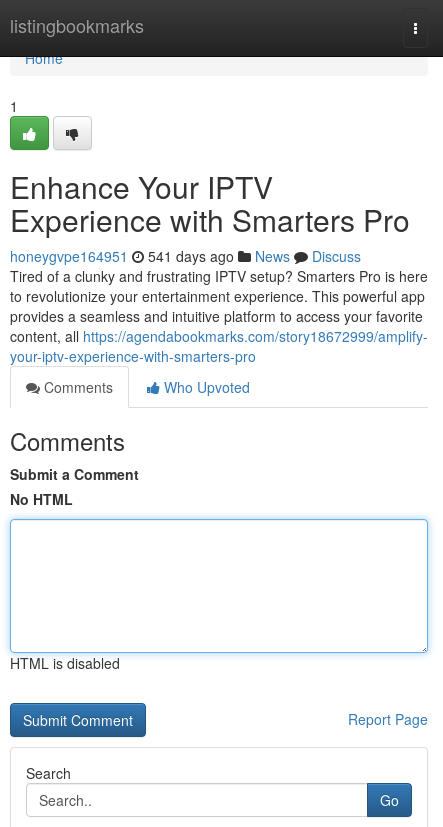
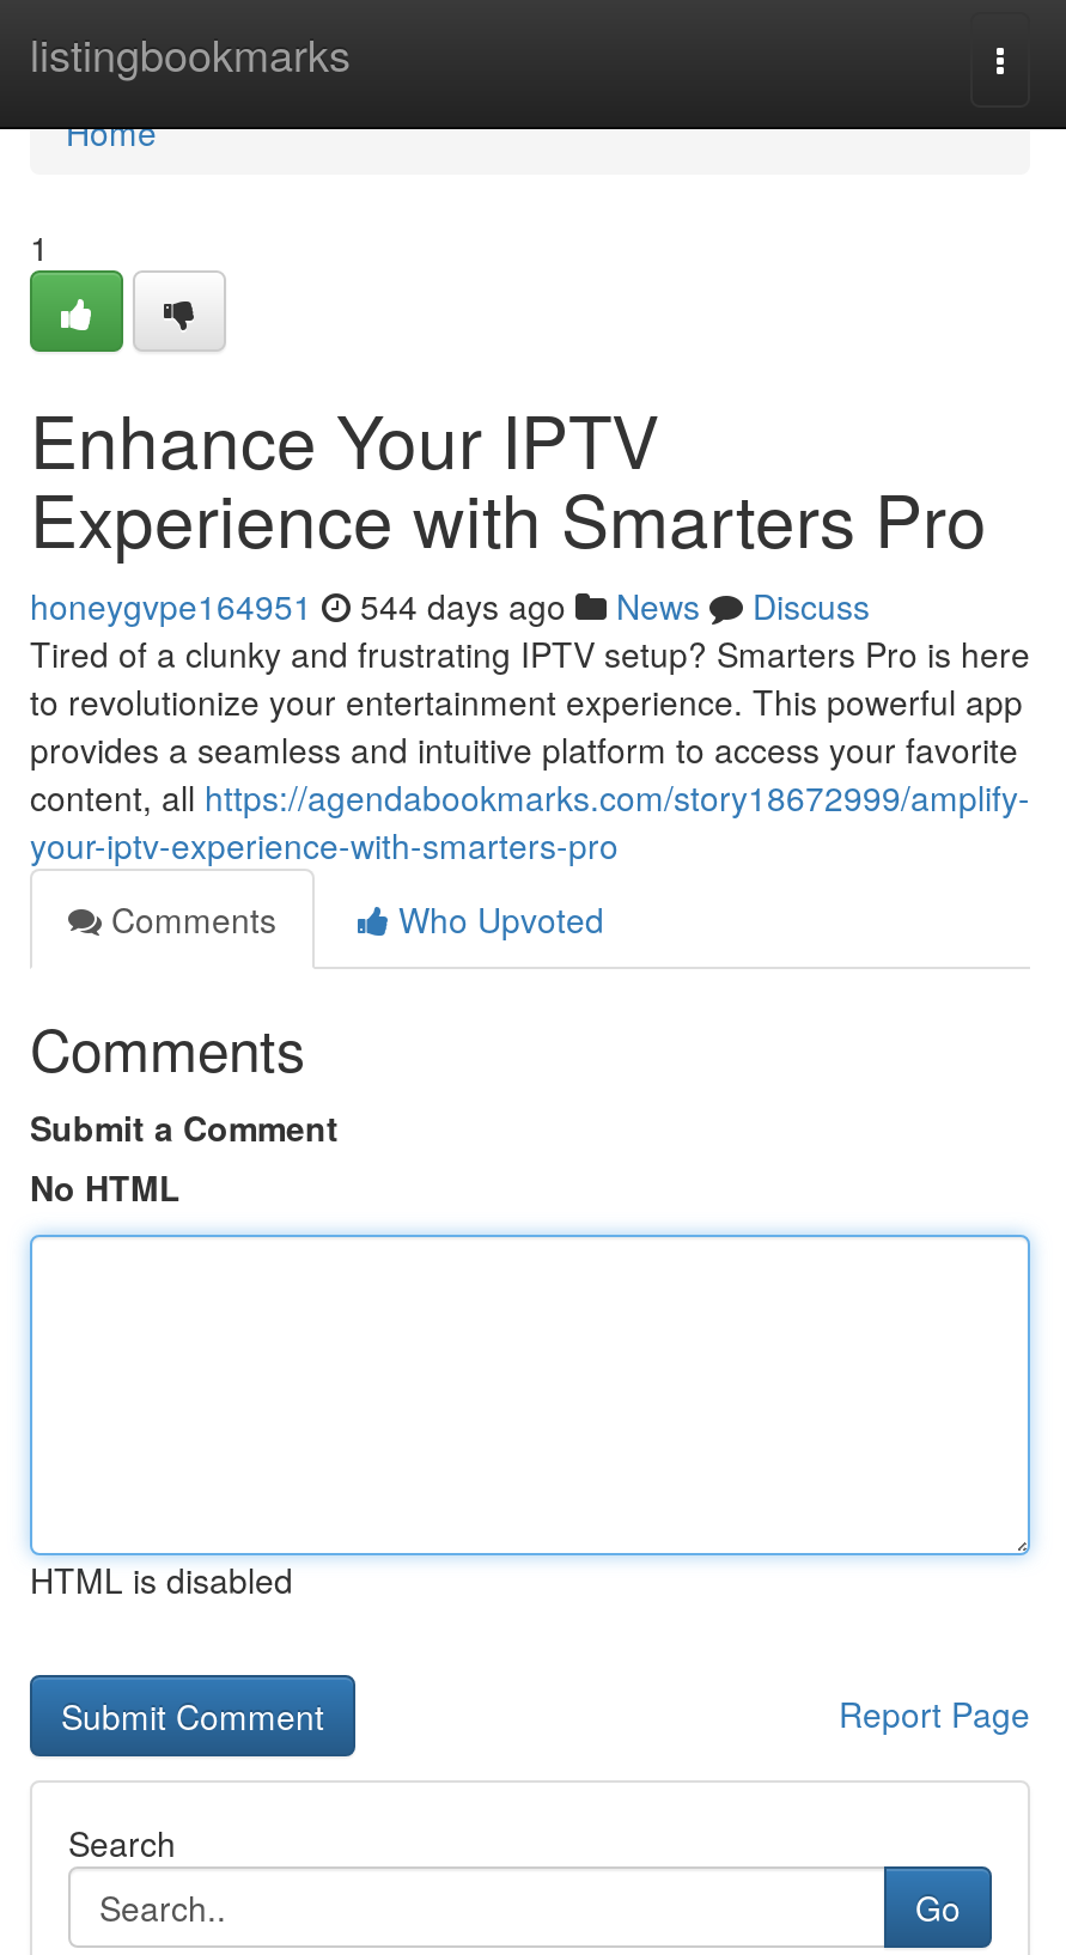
- honeygvpe164951 541 days ago News Discuss
+ honeygvpe164951 544 days ago News Discuss
